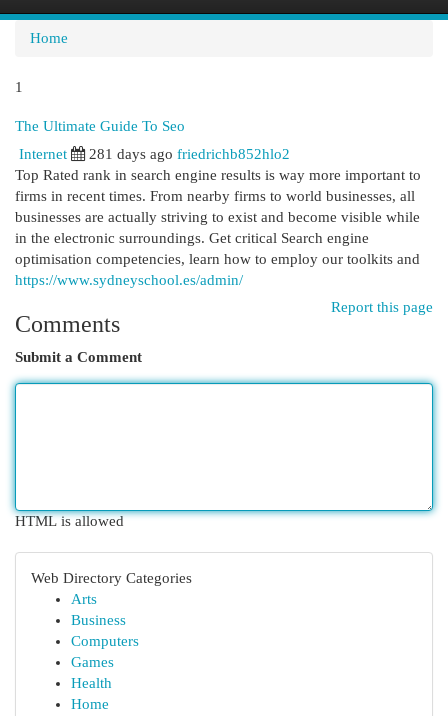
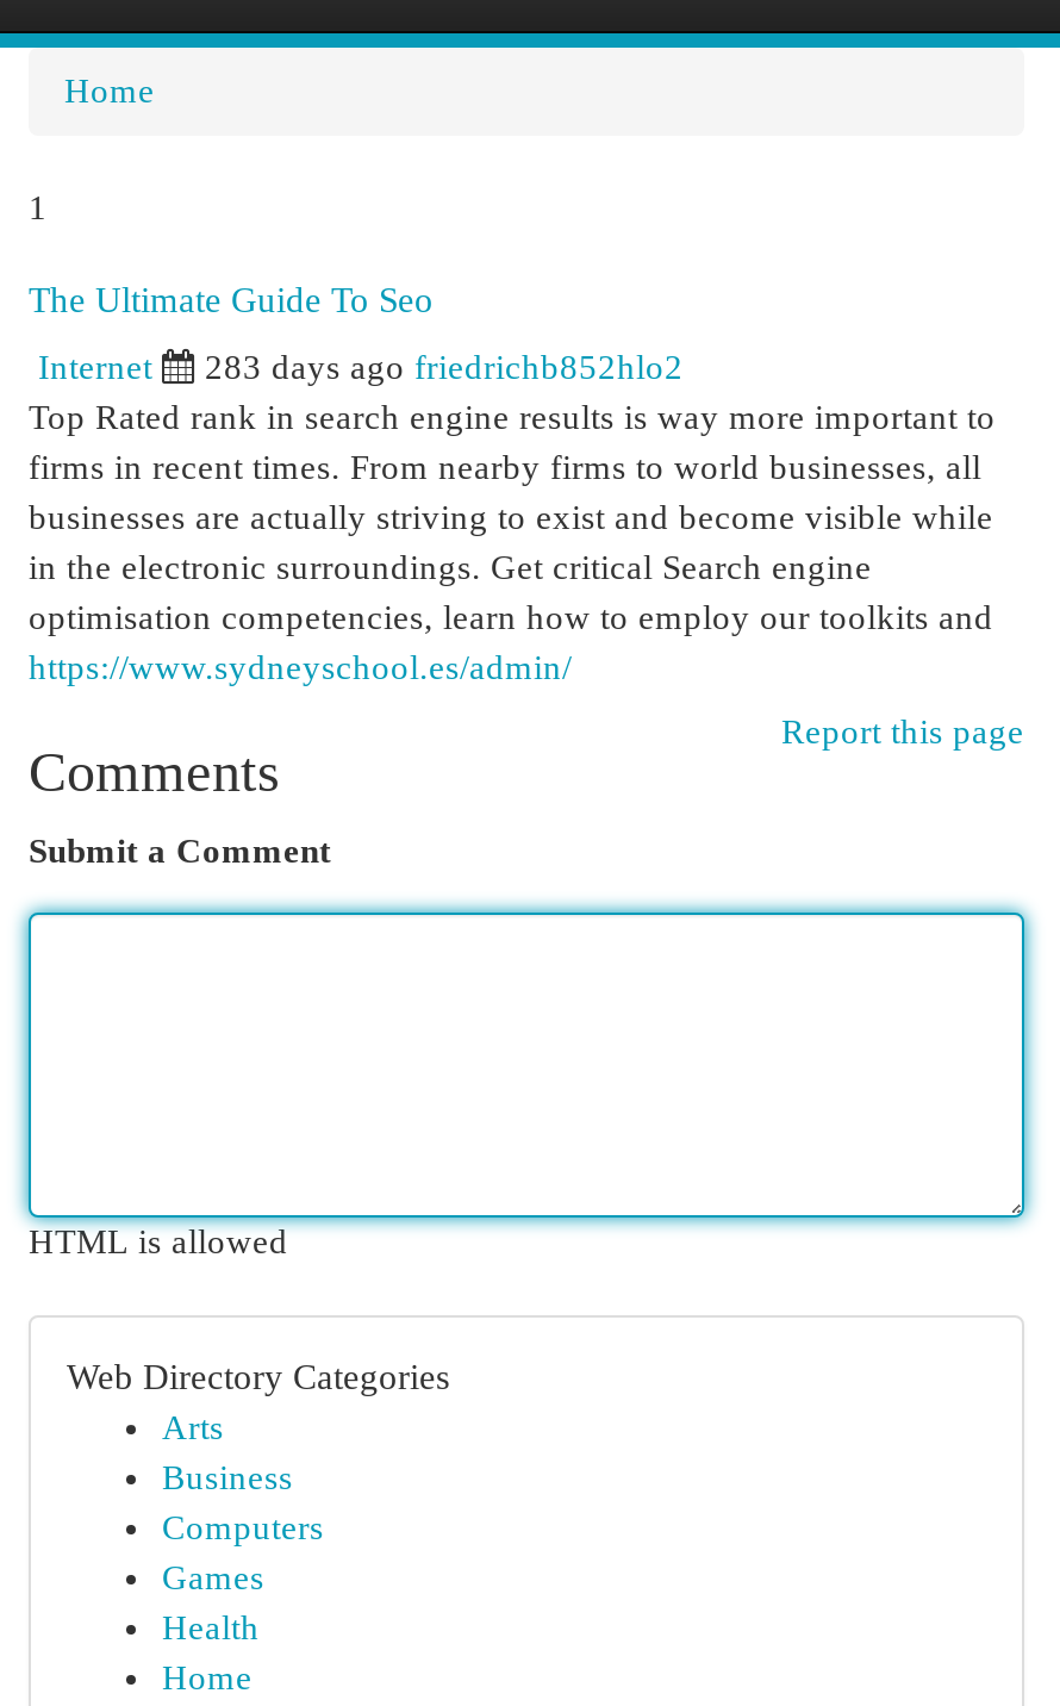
- 281 days ago friedrichb852hlo2
+ 283 days ago friedrichb852hlo2
